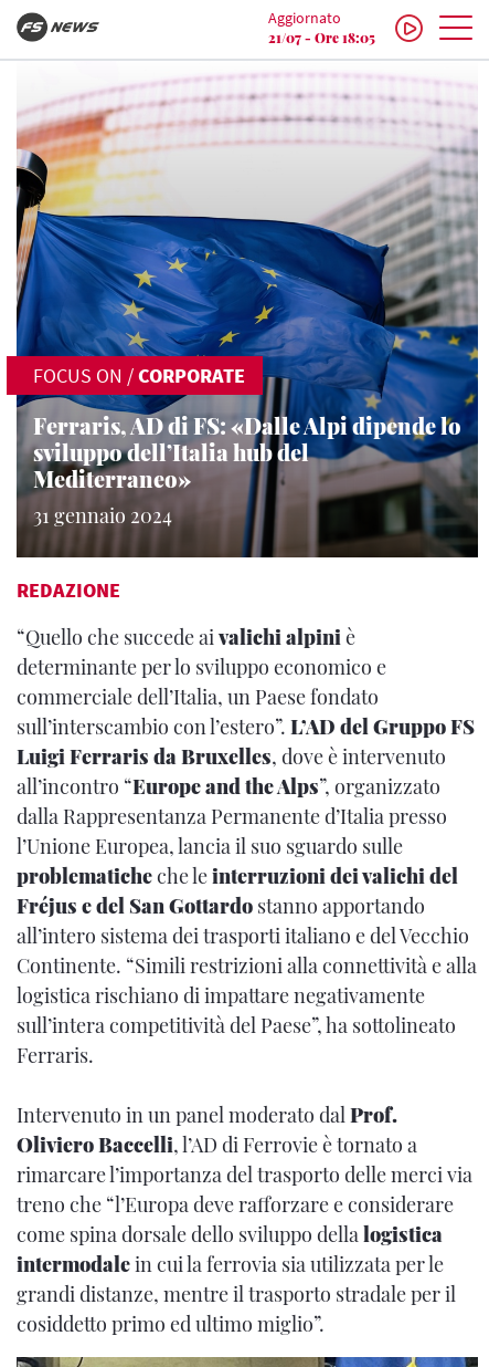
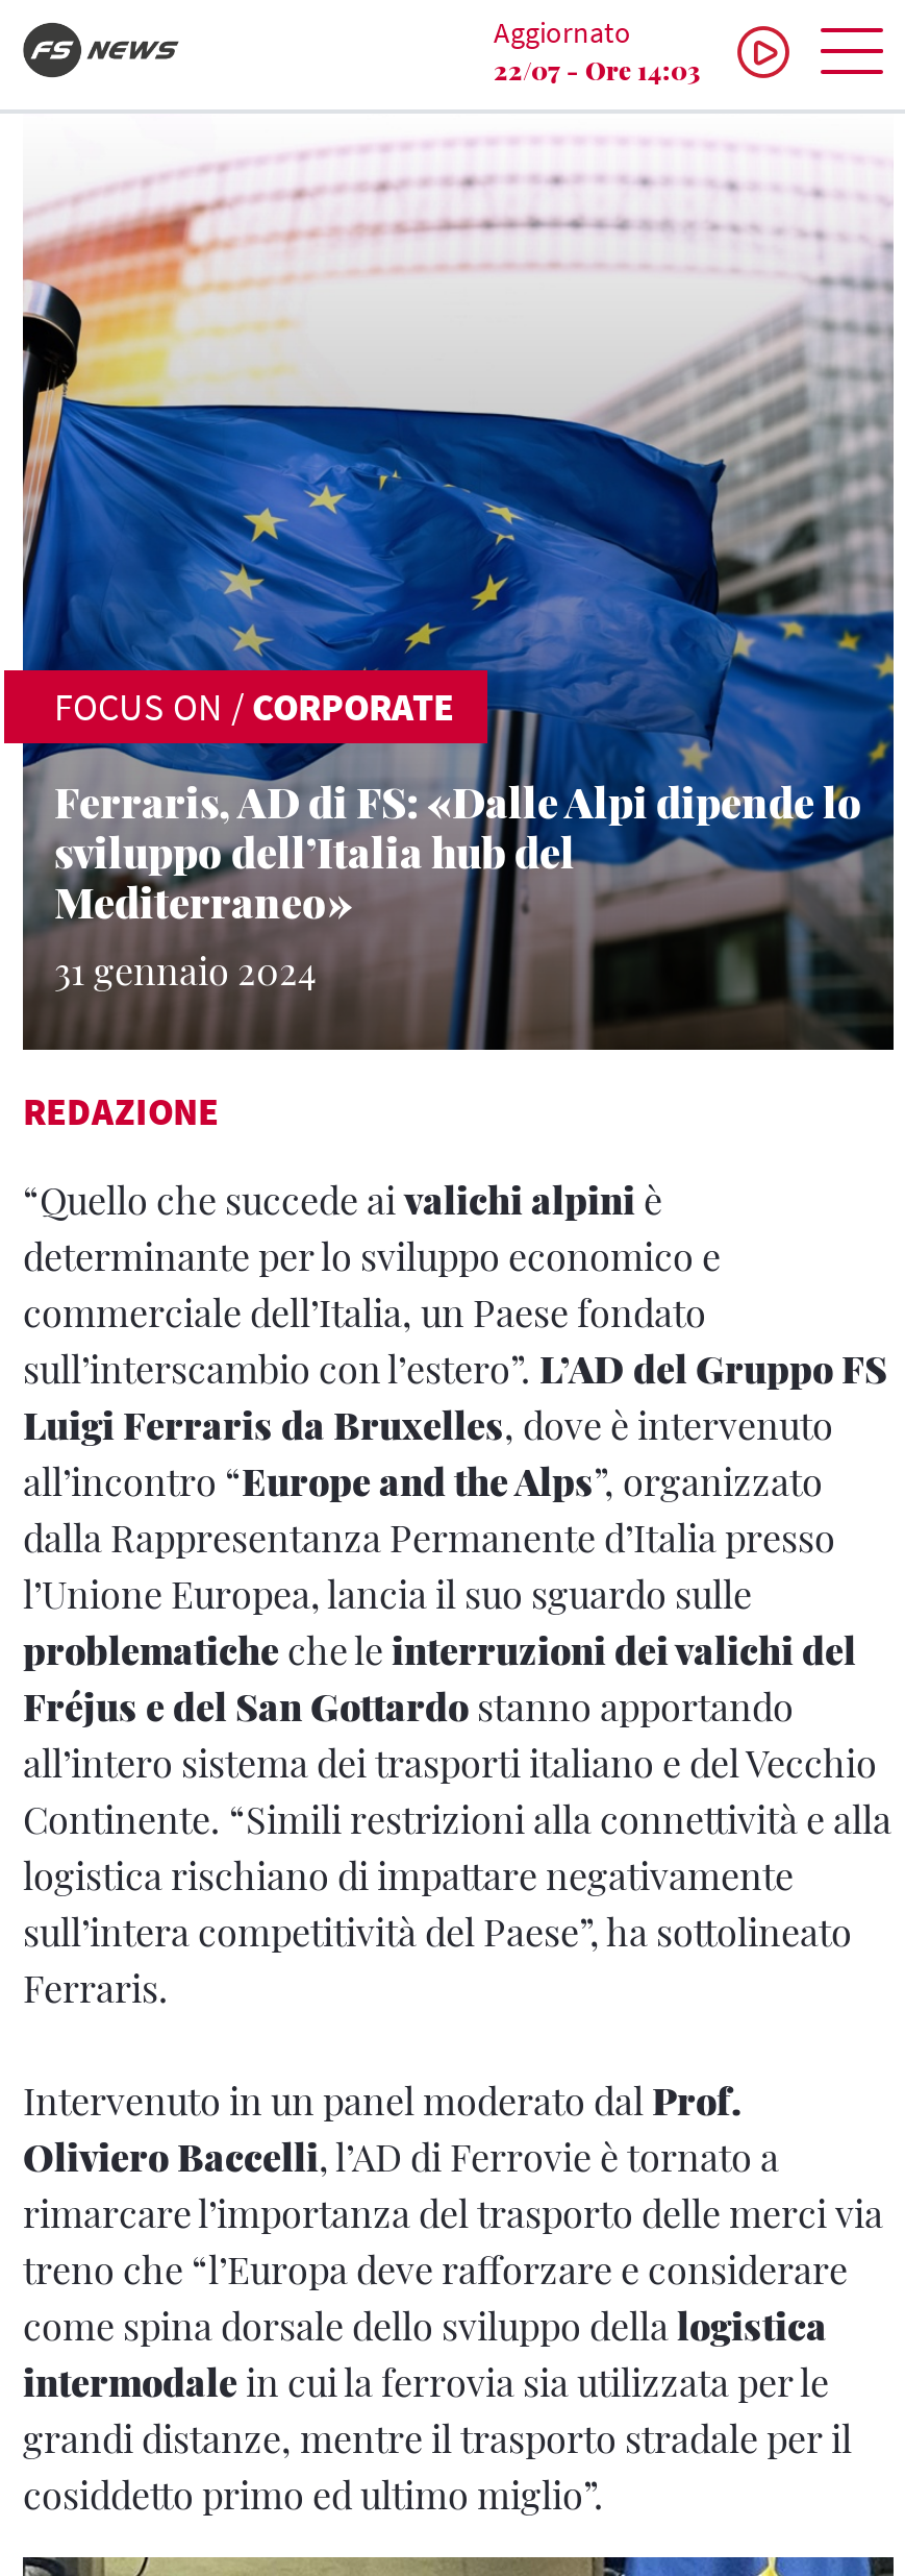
- 21/07 - Ore 18:05
+ 22/07 - Ore 14:03
